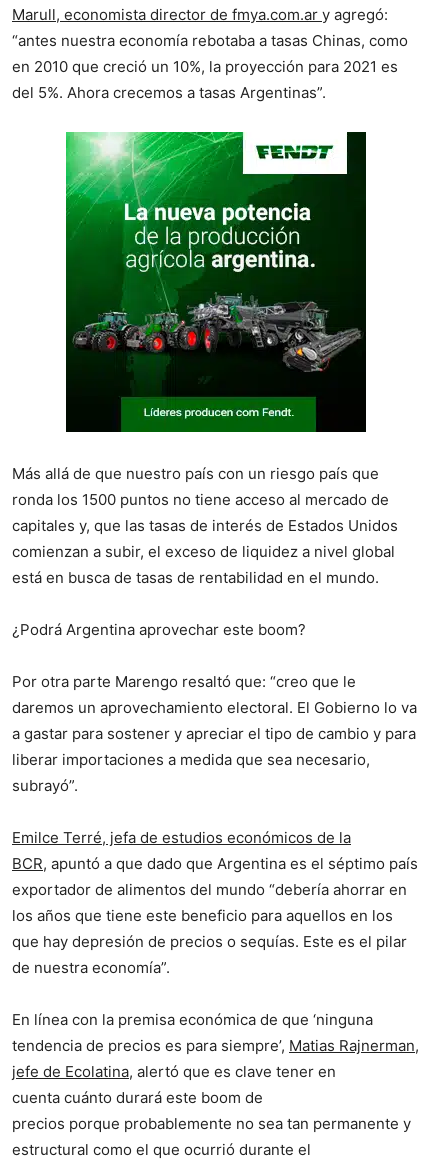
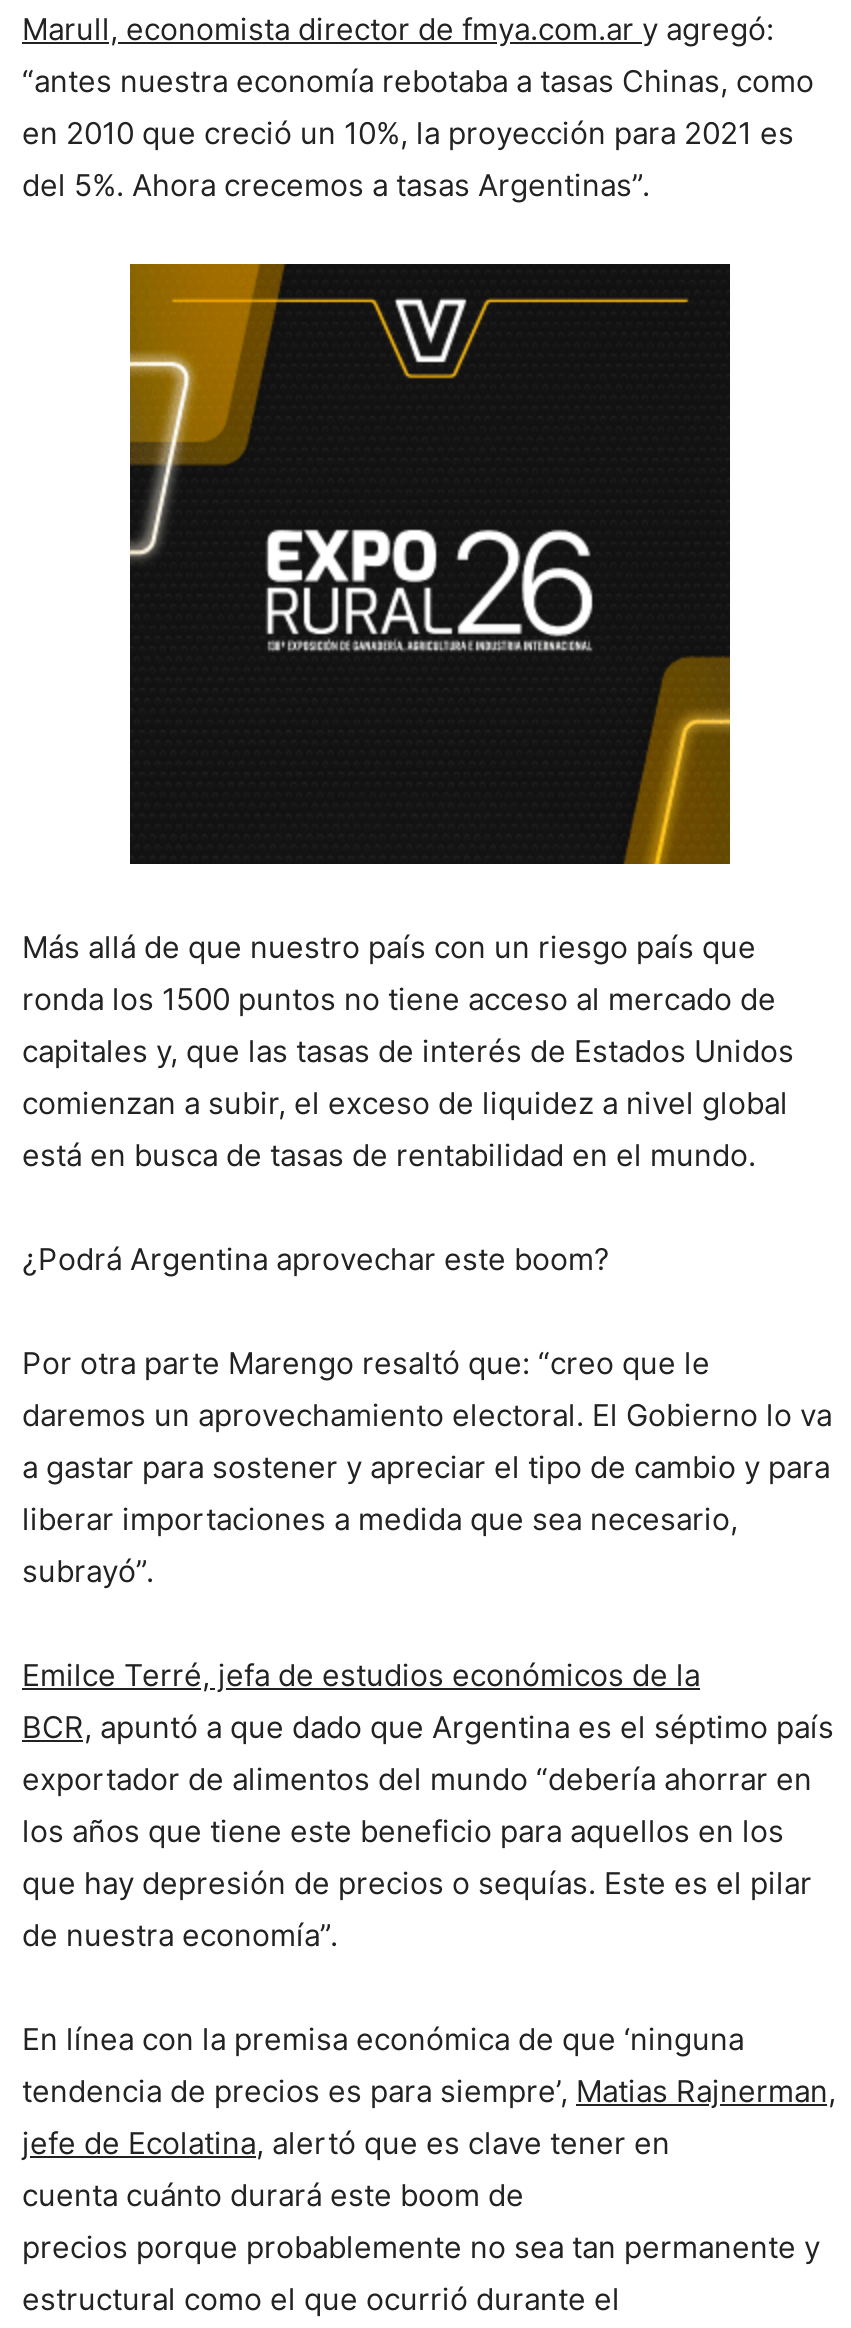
- [image]
+ [image]
